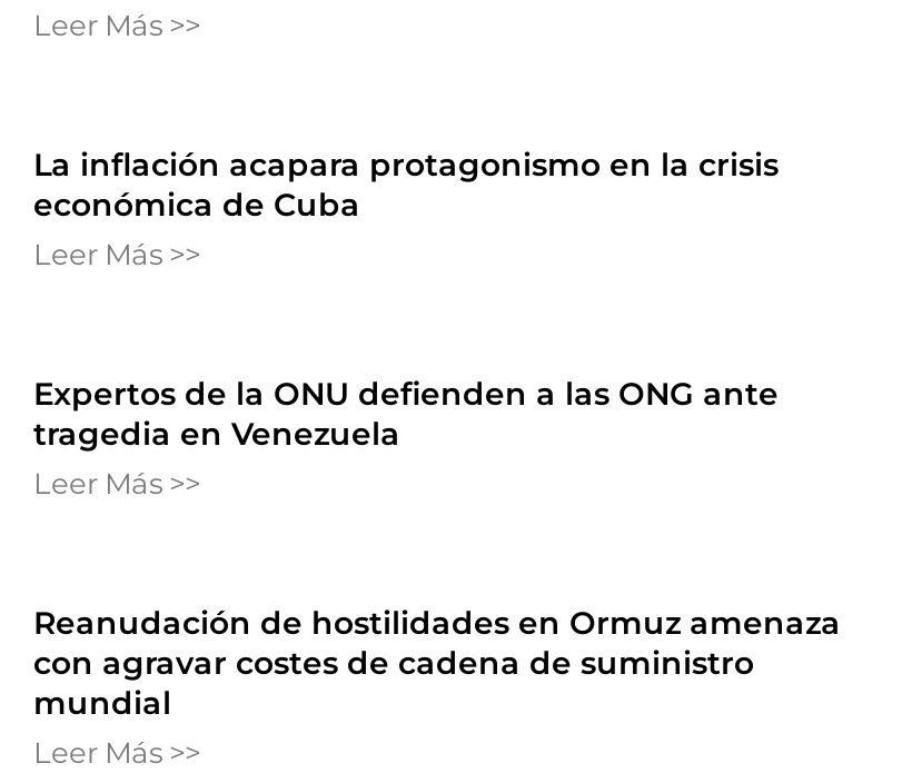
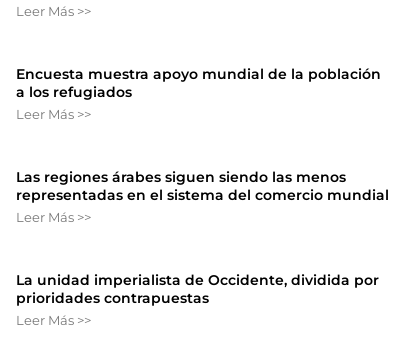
- La inflación acapara protagonismo en la crisis
- económica de Cuba
+ Encuesta muestra apoyo mundial de la población
+ a los refugiados

- Expertos de la ONU defienden a las ONG ante
- tragedia en Venezuela
+ Las regiones árabes siguen siendo las menos
+ representadas en el sistema del comercio mundial

- Reanudación de hostilidades en Ormuz amenaza
- con agravar costes de cadena de suministro
- mundial
+ La unidad imperialista de Occidente, dividida por
+ prioridades contrapuestas
